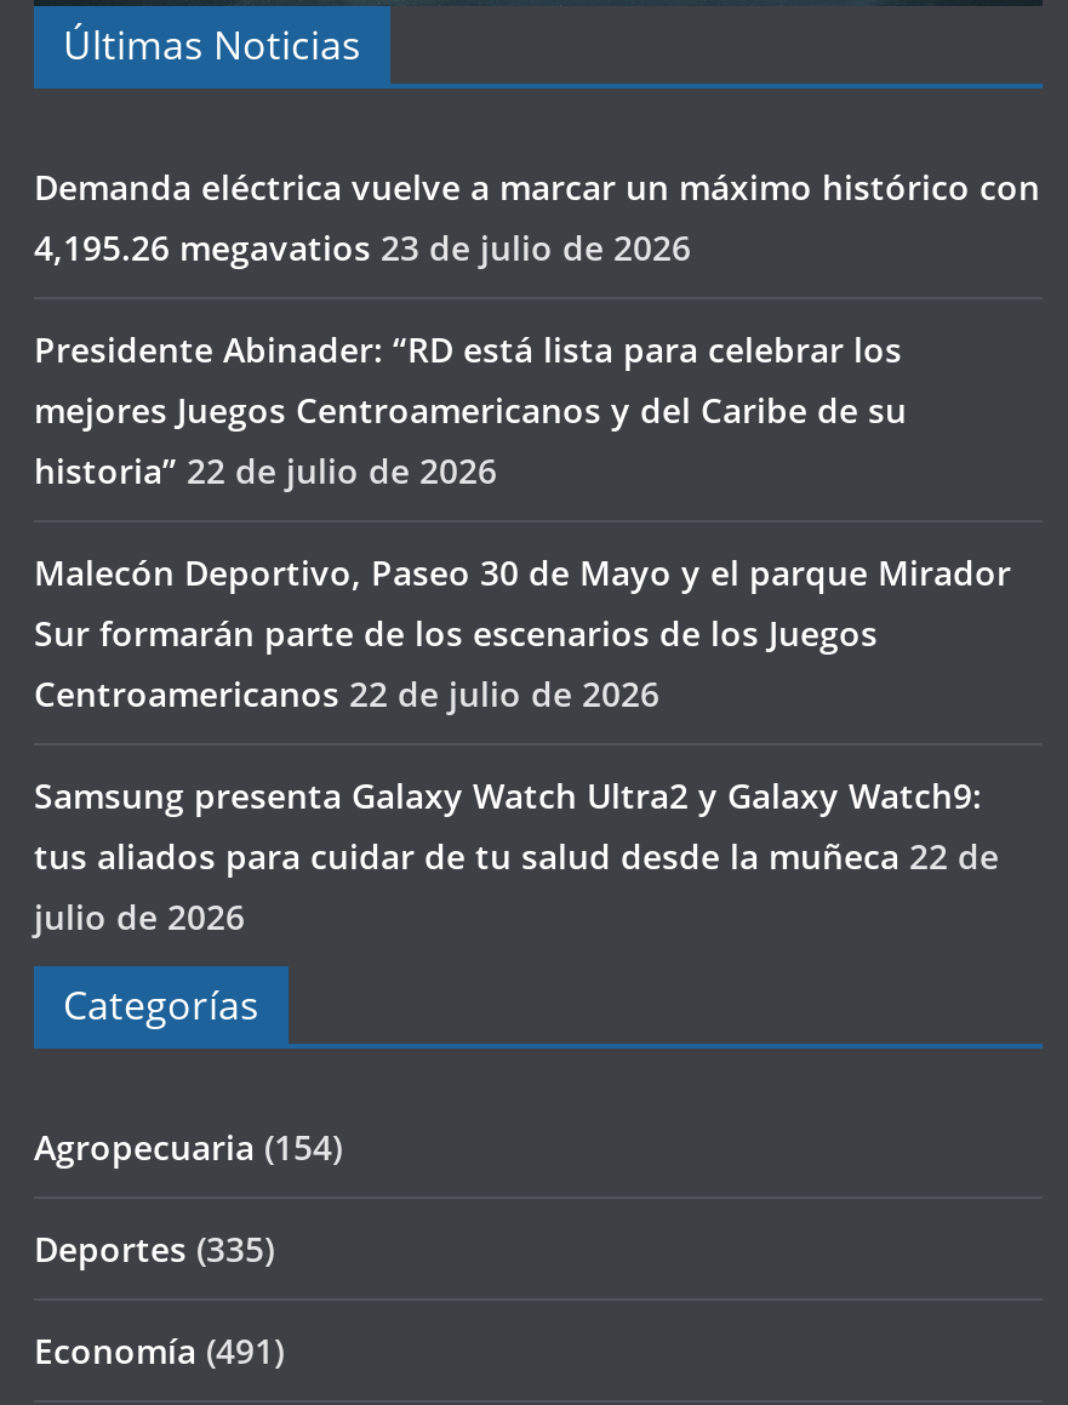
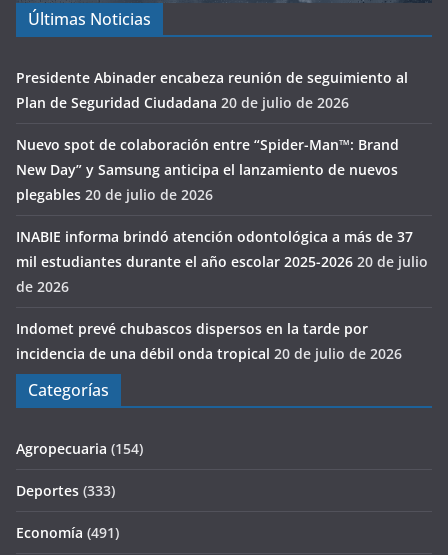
- Demanda eléctrica vuelve a marcar un máximo histórico con
- 4,195.26 megavatios 23 de julio de 2026
+ Presidente Abinader encabeza reunión de seguimiento al
+ Plan de Seguridad Ciudadana 20 de julio de 2026

- Presidente Abinader: “RD está lista para celebrar los
- mejores Juegos Centroamericanos y del Caribe de su
- historia” 22 de julio de 2026
+ Nuevo spot de colaboración entre “Spider-Man™: Brand
+ New Day” y Samsung anticipa el lanzamiento de nuevos
+ plegables 20 de julio de 2026

- Malecón Deportivo, Paseo 30 de Mayo y el parque Mirador
- Sur formarán parte de los escenarios de los Juegos
- Centroamericanos 22 de julio de 2026
+ INABIE informa brindó atención odontológica a más de 37
+ mil estudiantes durante el año escolar 2025-2026 20 de julio
+ de 2026

- Samsung presenta Galaxy Watch Ultra2 y Galaxy Watch9:
- tus aliados para cuidar de tu salud desde la muñeca 22 de
- julio de 2026
+ Indomet prevé chubascos dispersos en la tarde por
+ incidencia de una débil onda tropical 20 de julio de 2026

- Deportes (335)
+ Deportes (333)
